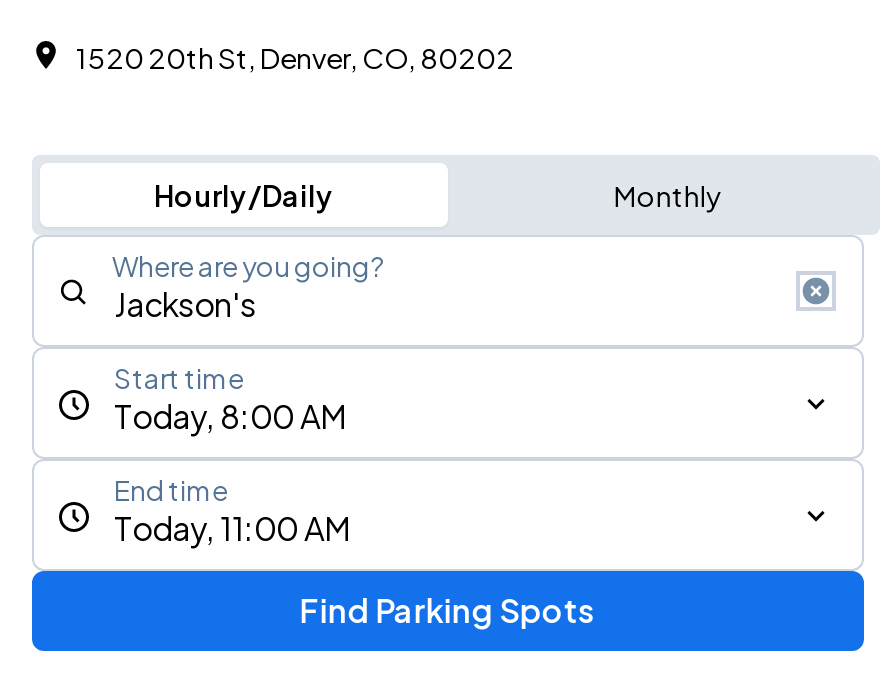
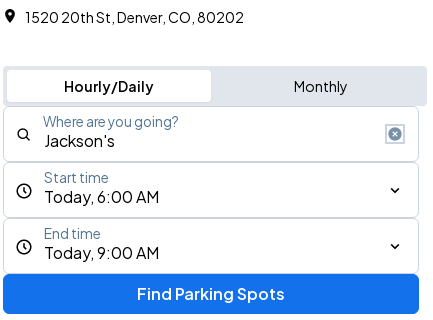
- Today, 8:00 AM
+ Today, 6:00 AM

- Today, 11:00 AM
+ Today, 9:00 AM
